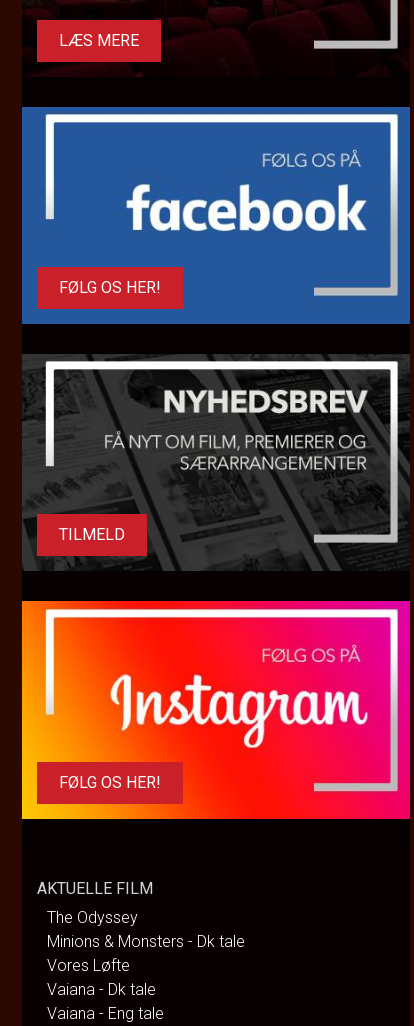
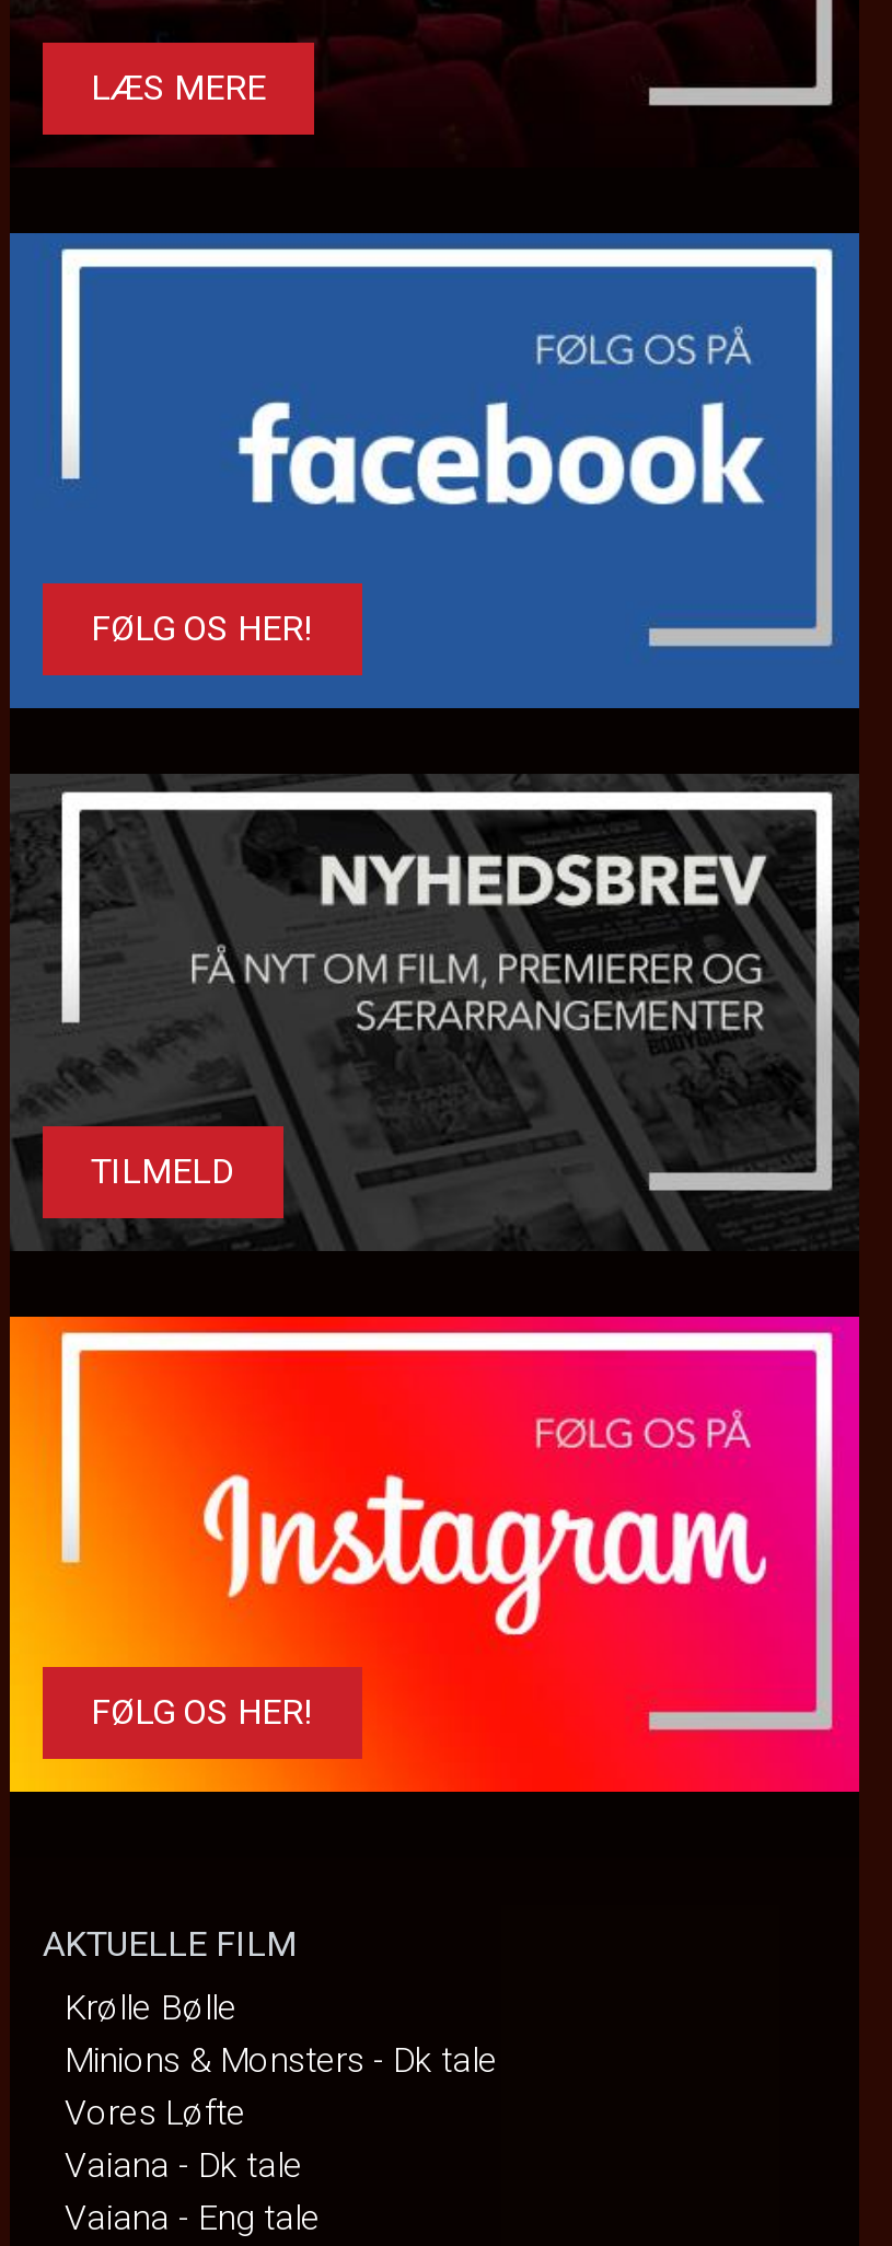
- The Odyssey
+ Krølle Bølle
